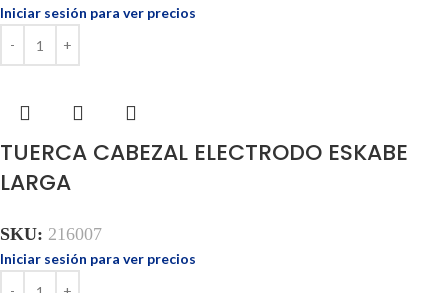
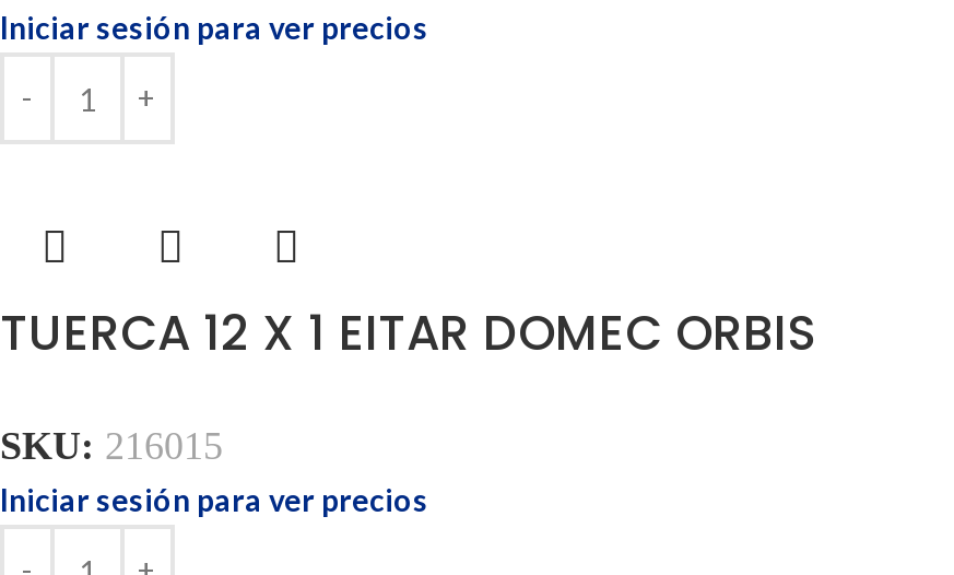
- TUERCA CABEZAL ELECTRODO ESKABE
- LARGA
+ TUERCA 12 X 1 EITAR DOMEC ORBIS

- SKU: 216007
+ SKU: 216015
